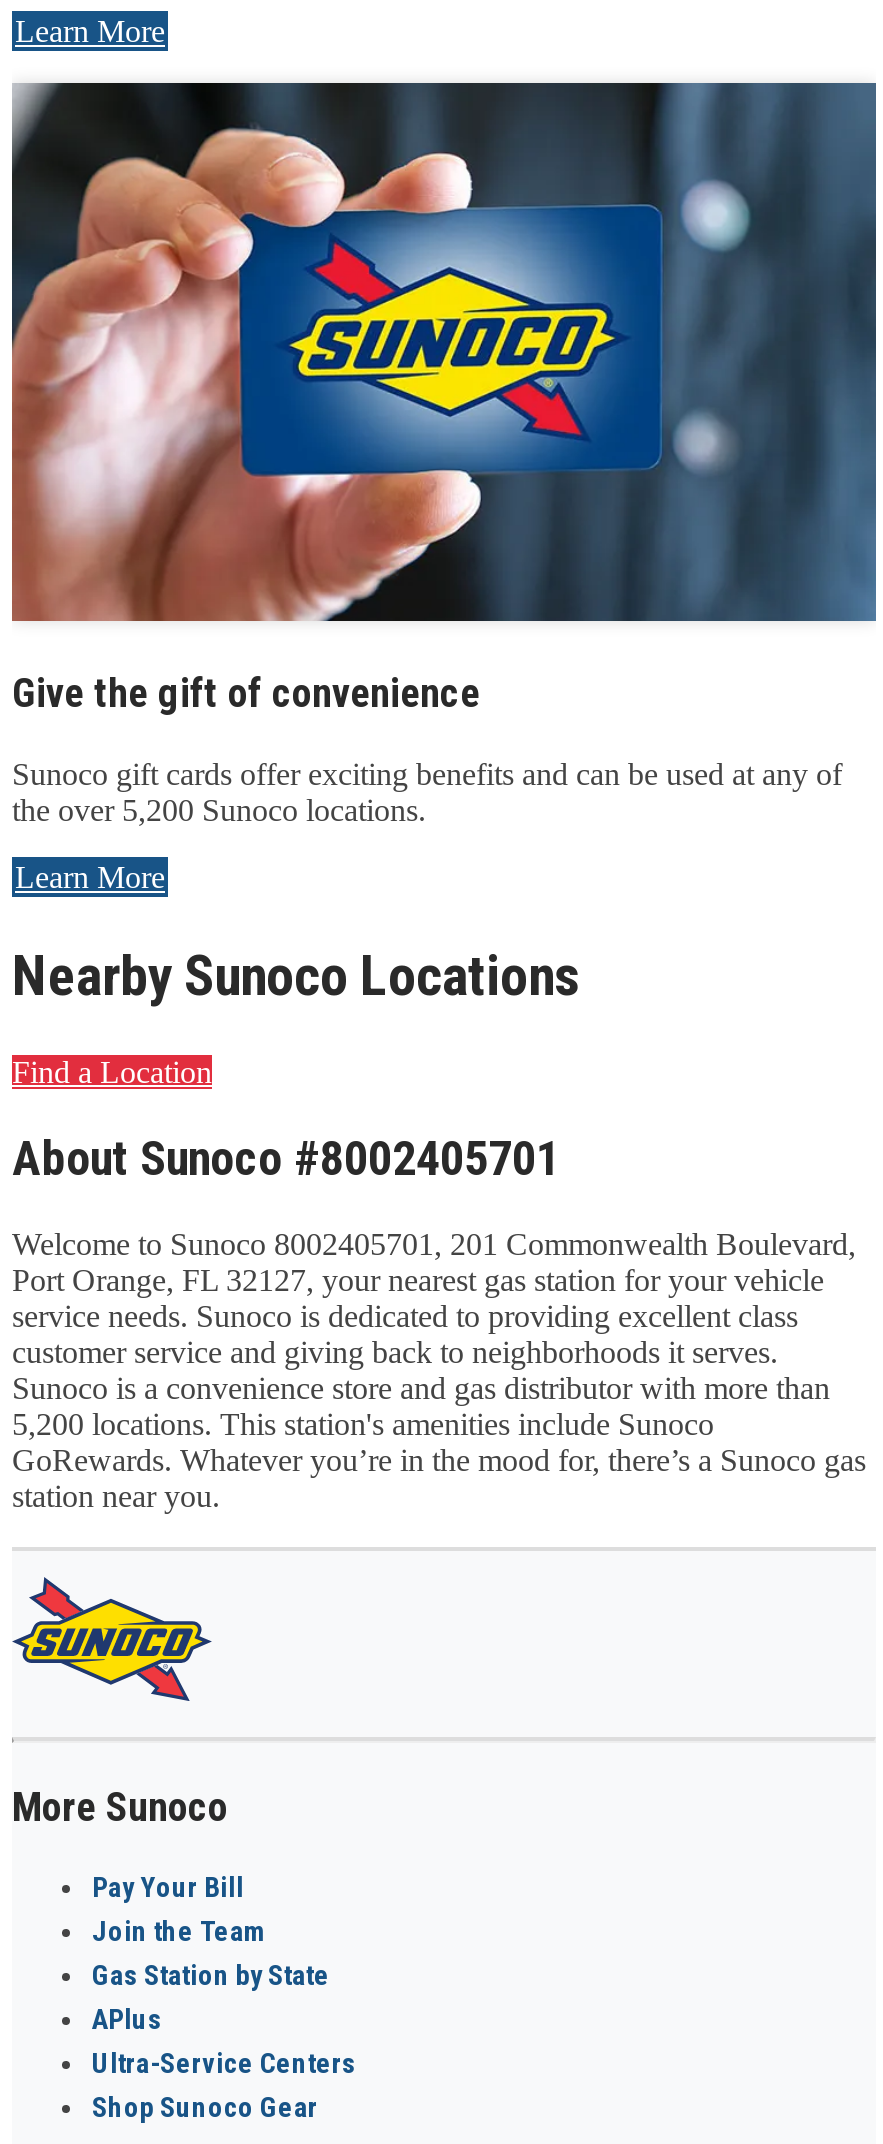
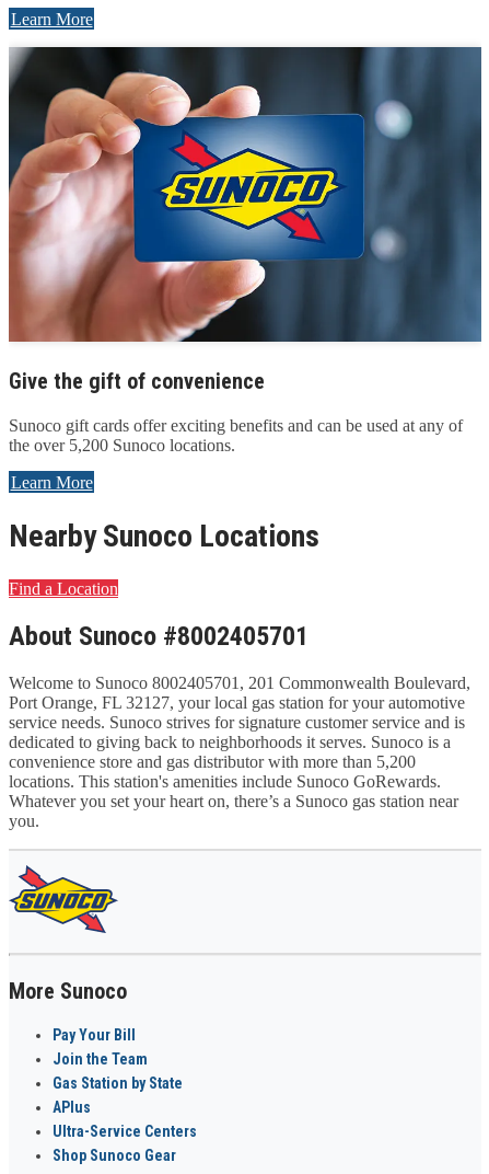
- Port Orange, FL 32127, your nearest gas station for your vehicle
- service needs. Sunoco is dedicated to providing excellent class
- customer service and giving back to neighborhoods it serves.
- Sunoco is a convenience store and gas distributor with more than
- 5,200 locations. This station's amenities include Sunoco
- GoRewards. Whatever you’re in the mood for, there’s a Sunoco gas
- station near you.
+ Port Orange, FL 32127, your local gas station for your automotive
+ service needs. Sunoco strives for signature customer service and is
+ dedicated to giving back to neighborhoods it serves. Sunoco is a
+ convenience store and gas distributor with more than 5,200
+ locations. This station's amenities include Sunoco GoRewards.
+ Whatever you set your heart on, there’s a Sunoco gas station near
+ you.
